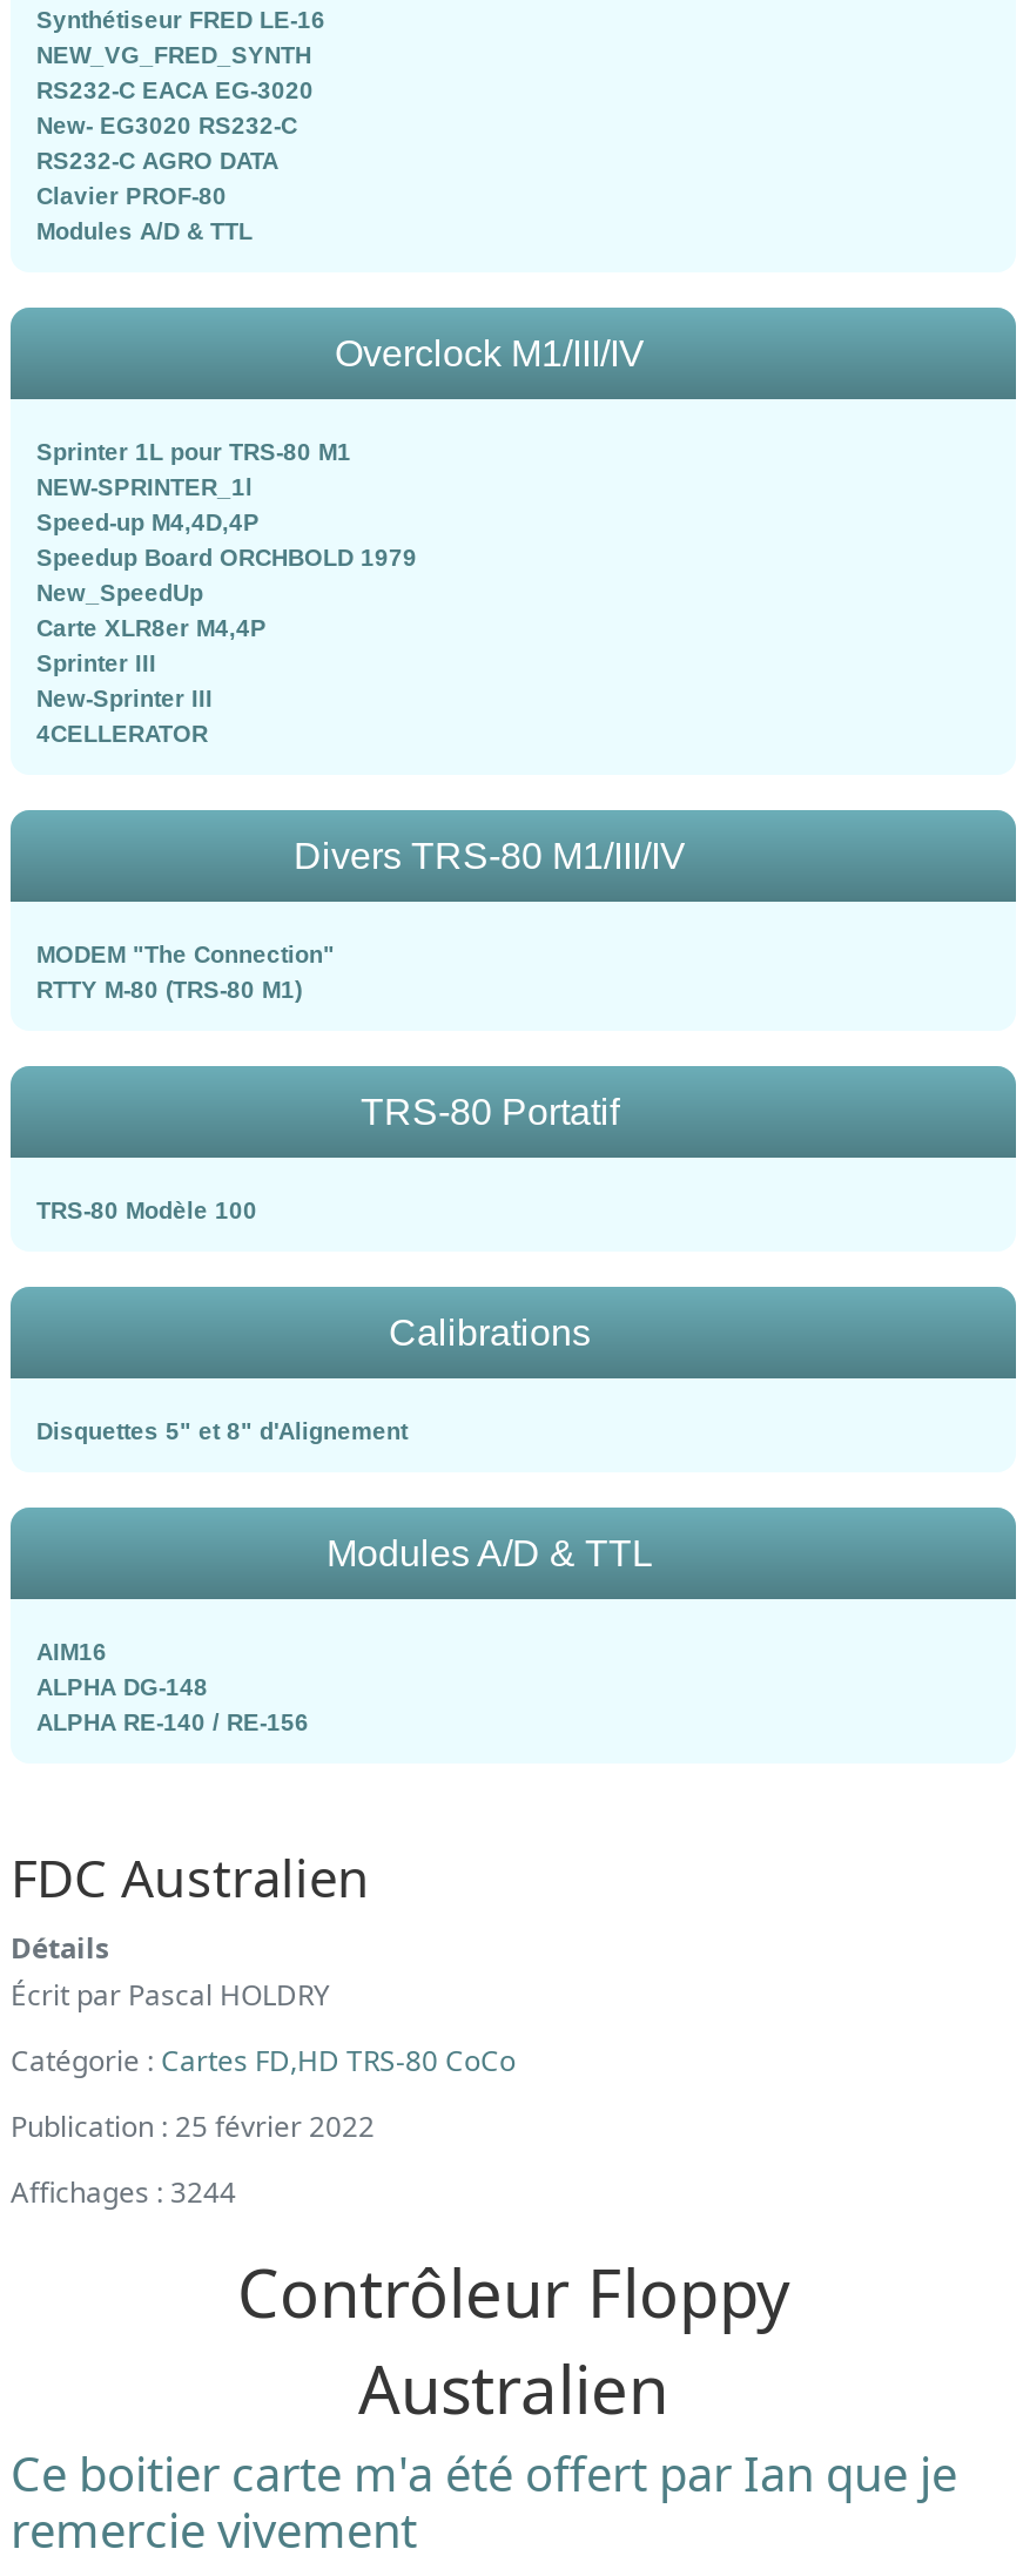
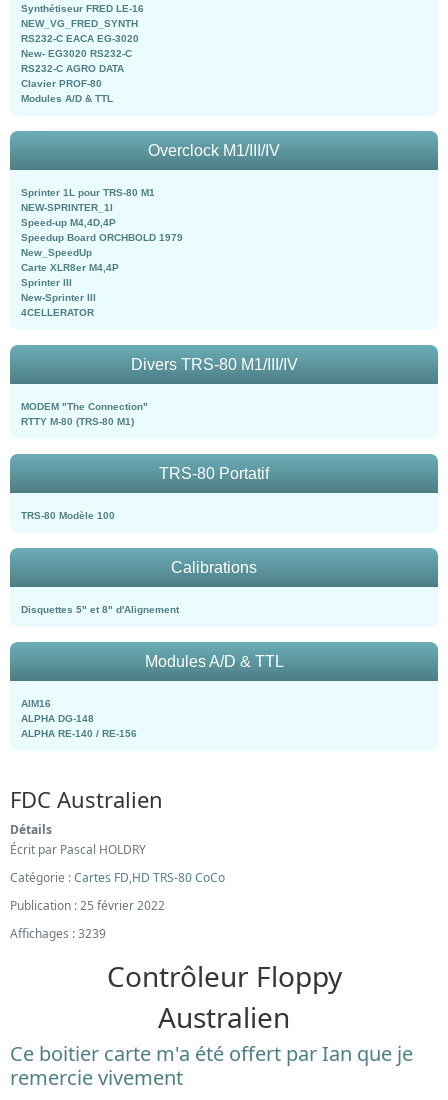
- Affichages : 3244
+ Affichages : 3239
